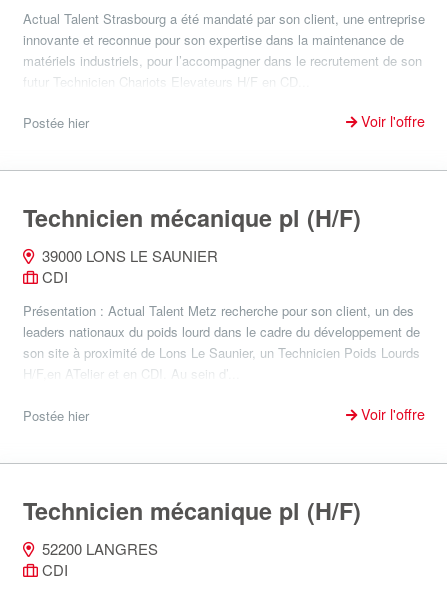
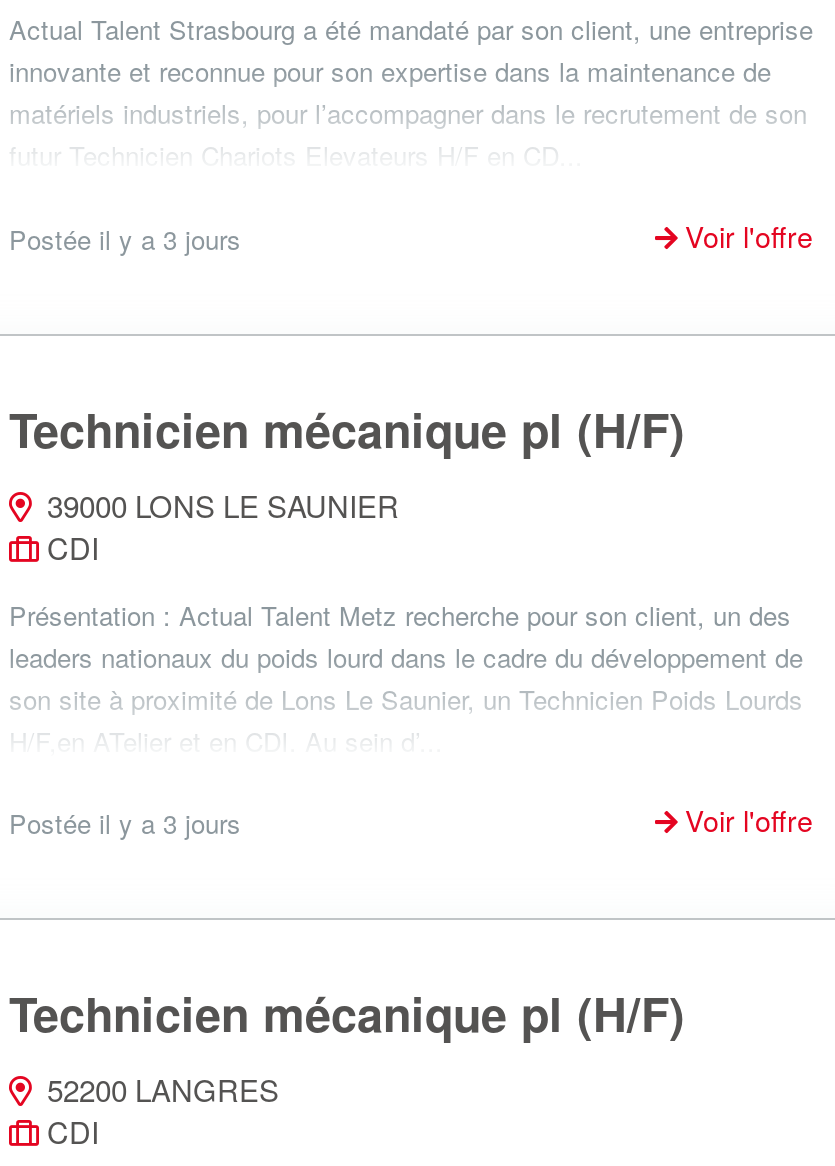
- Postée hier
+ Postée il y a 3 jours

- Postée hier
+ Postée il y a 3 jours
